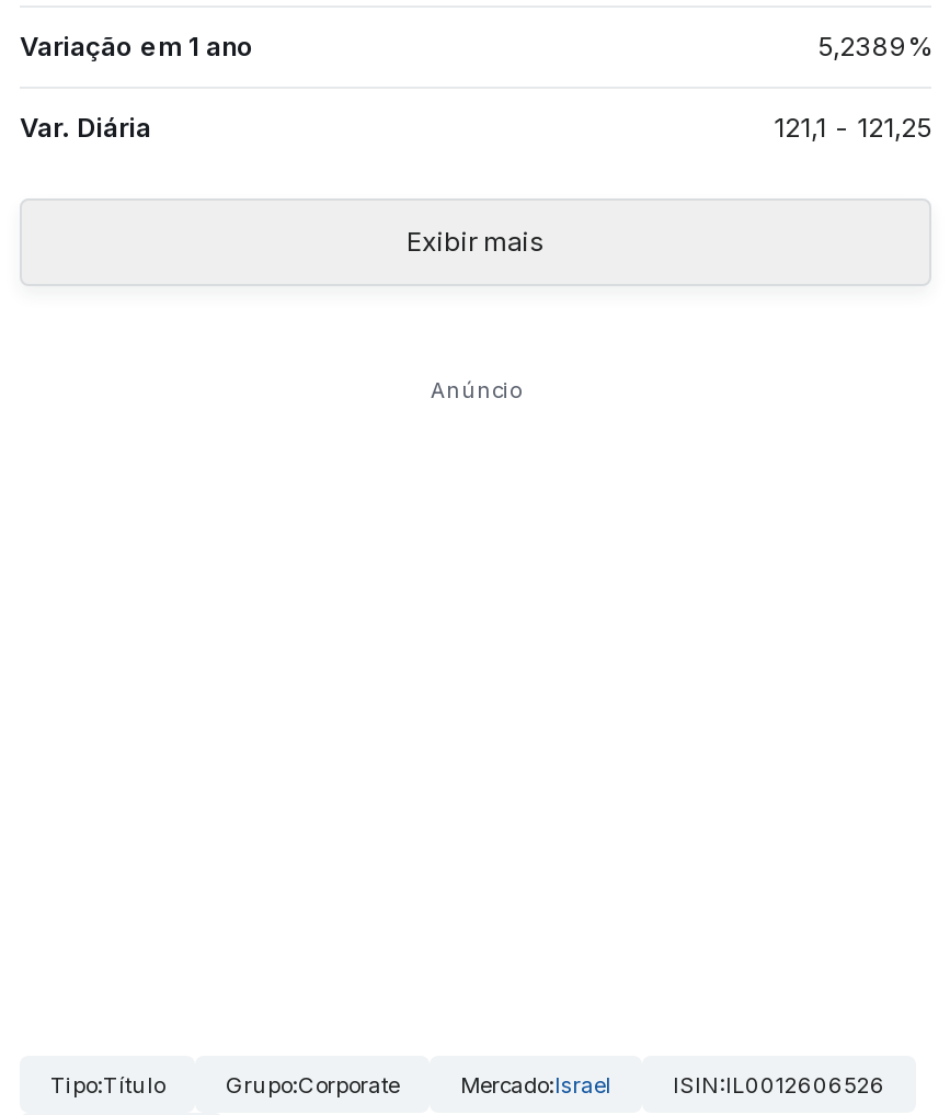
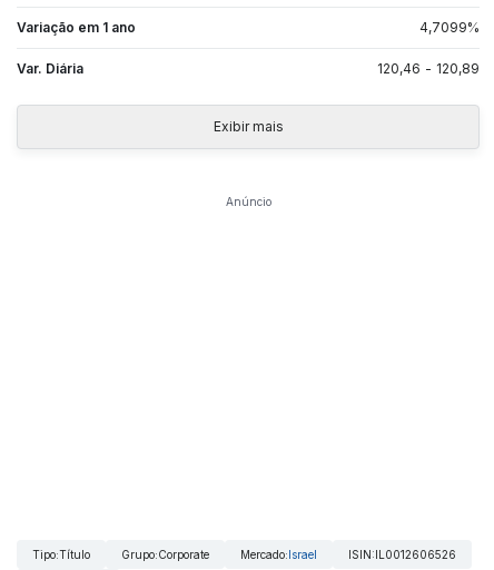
- 5,2389%
+ 4,7099%

- 121,1 - 121,25
+ 120,46 - 120,89
